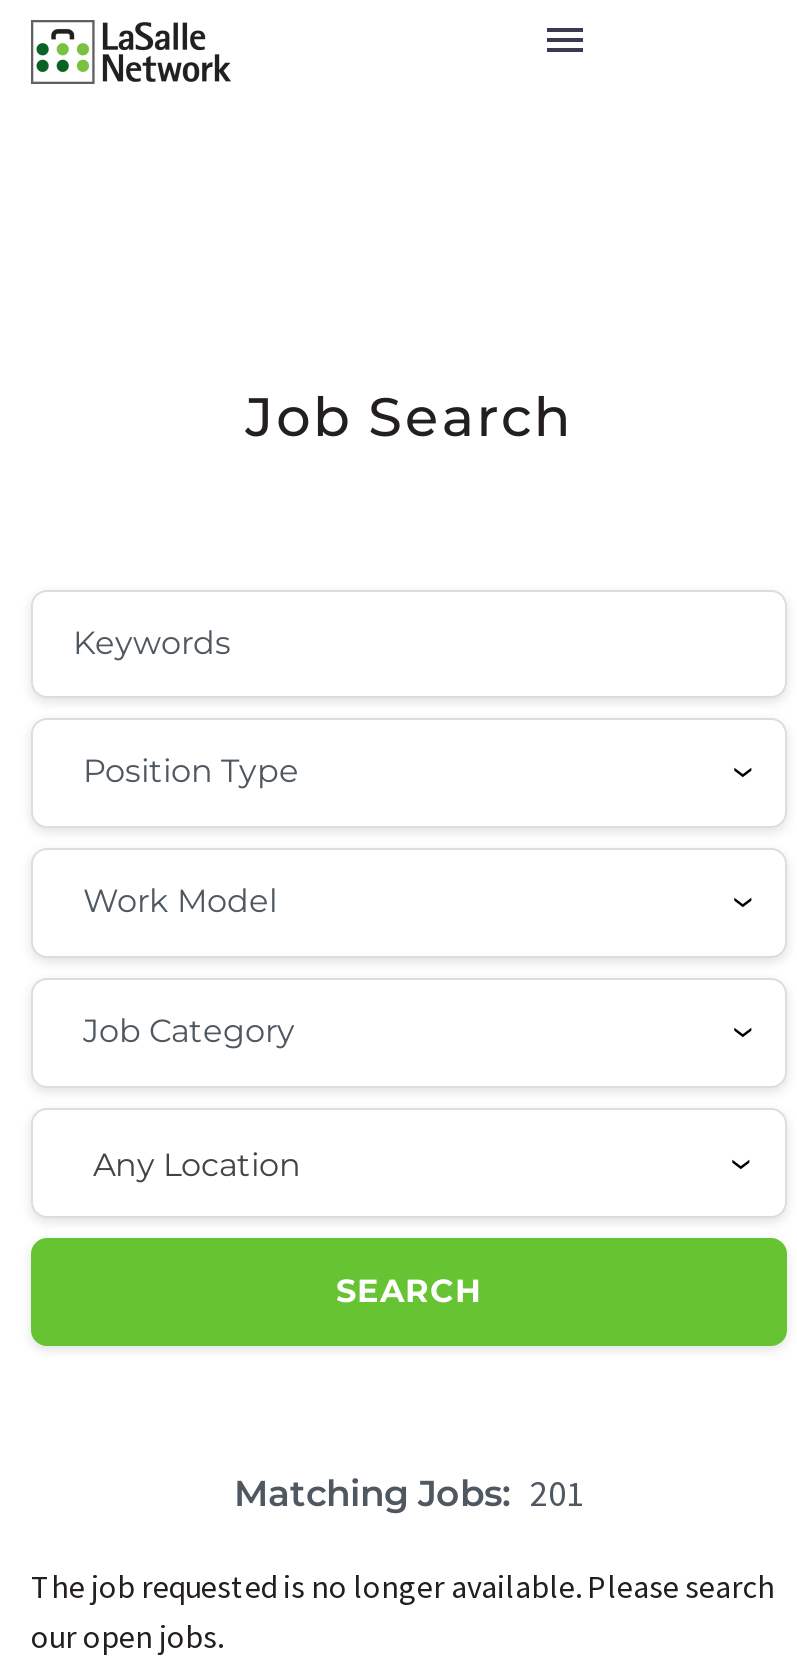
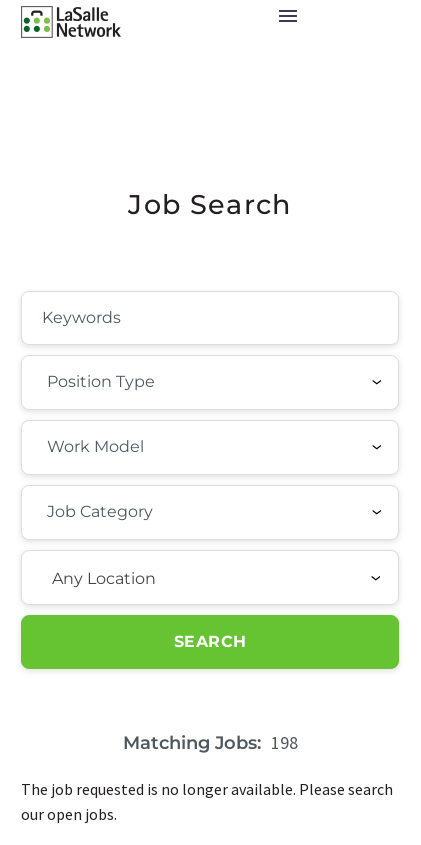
- Matching Jobs: 201
+ Matching Jobs: 198
